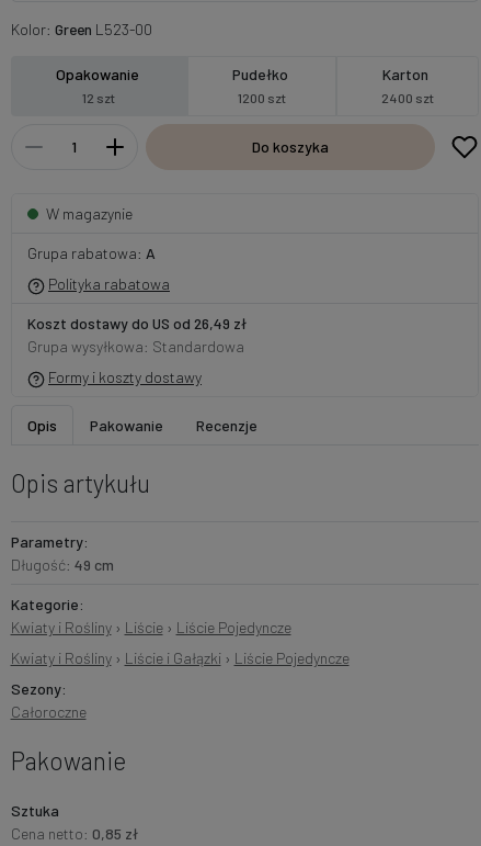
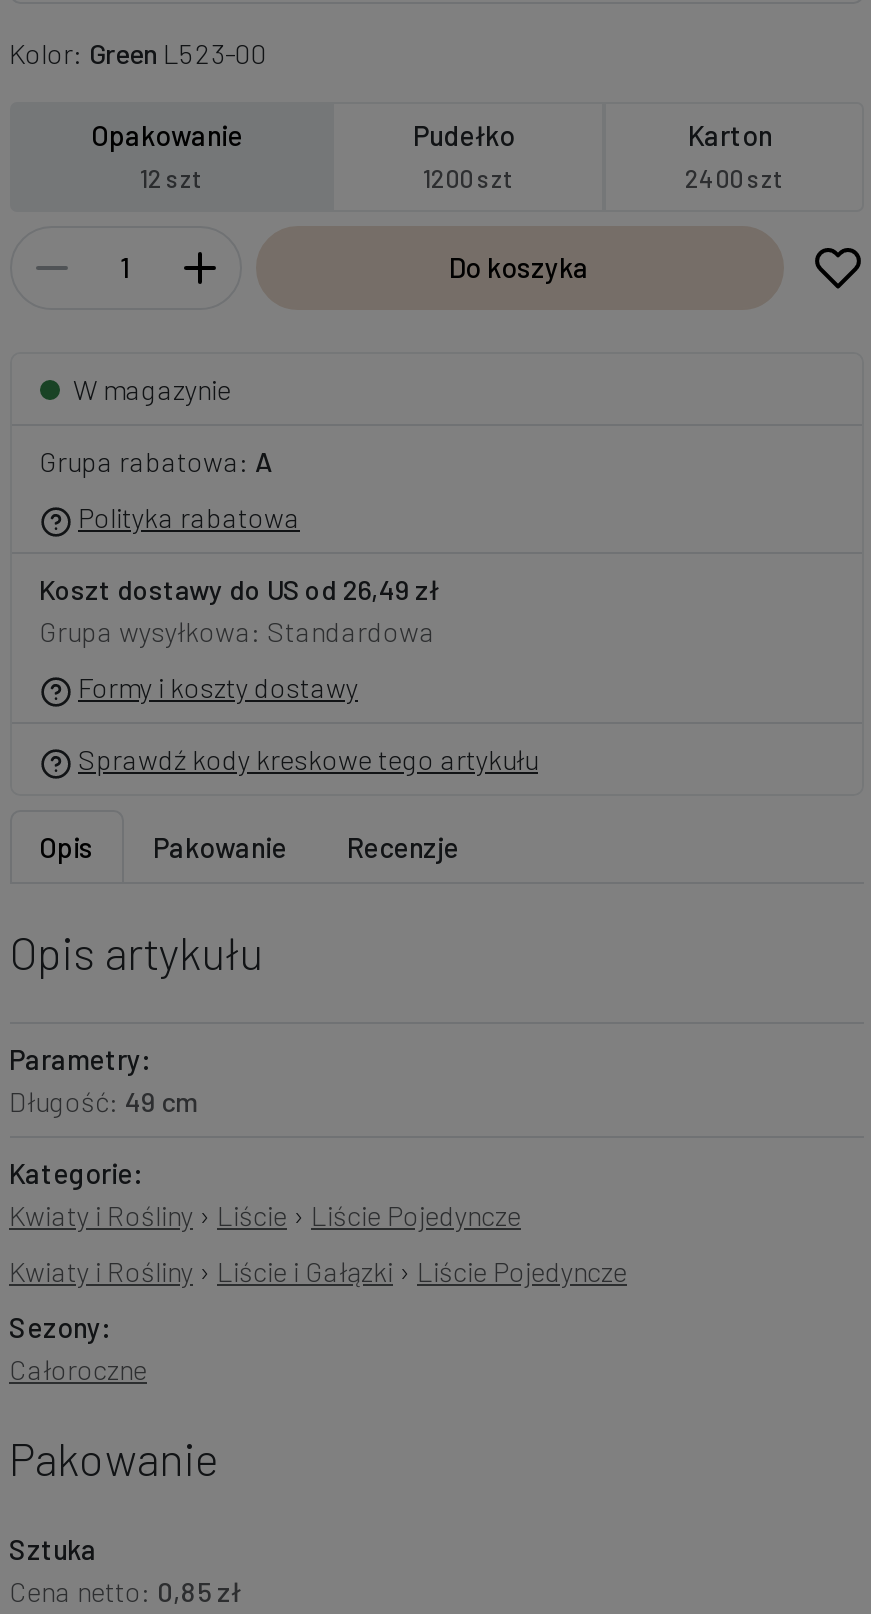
+ Sprawdź kody kreskowe tego artykułu
